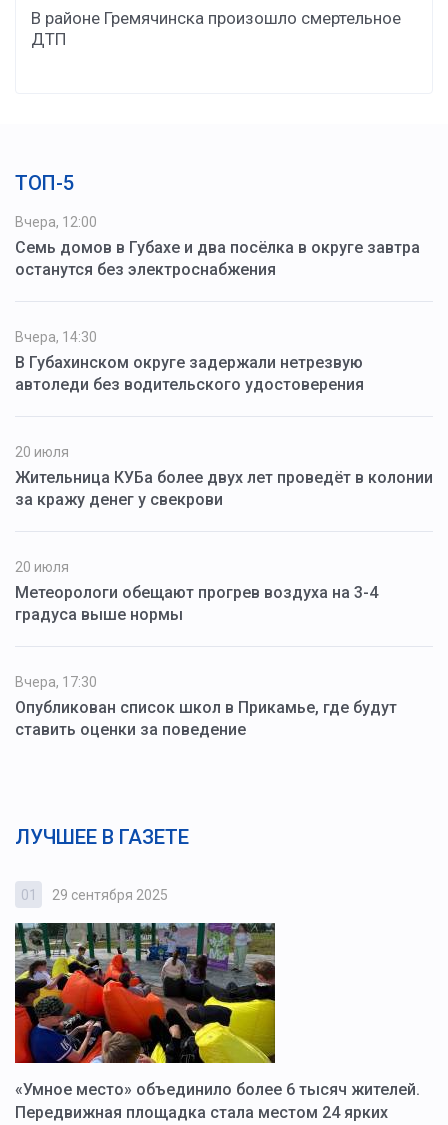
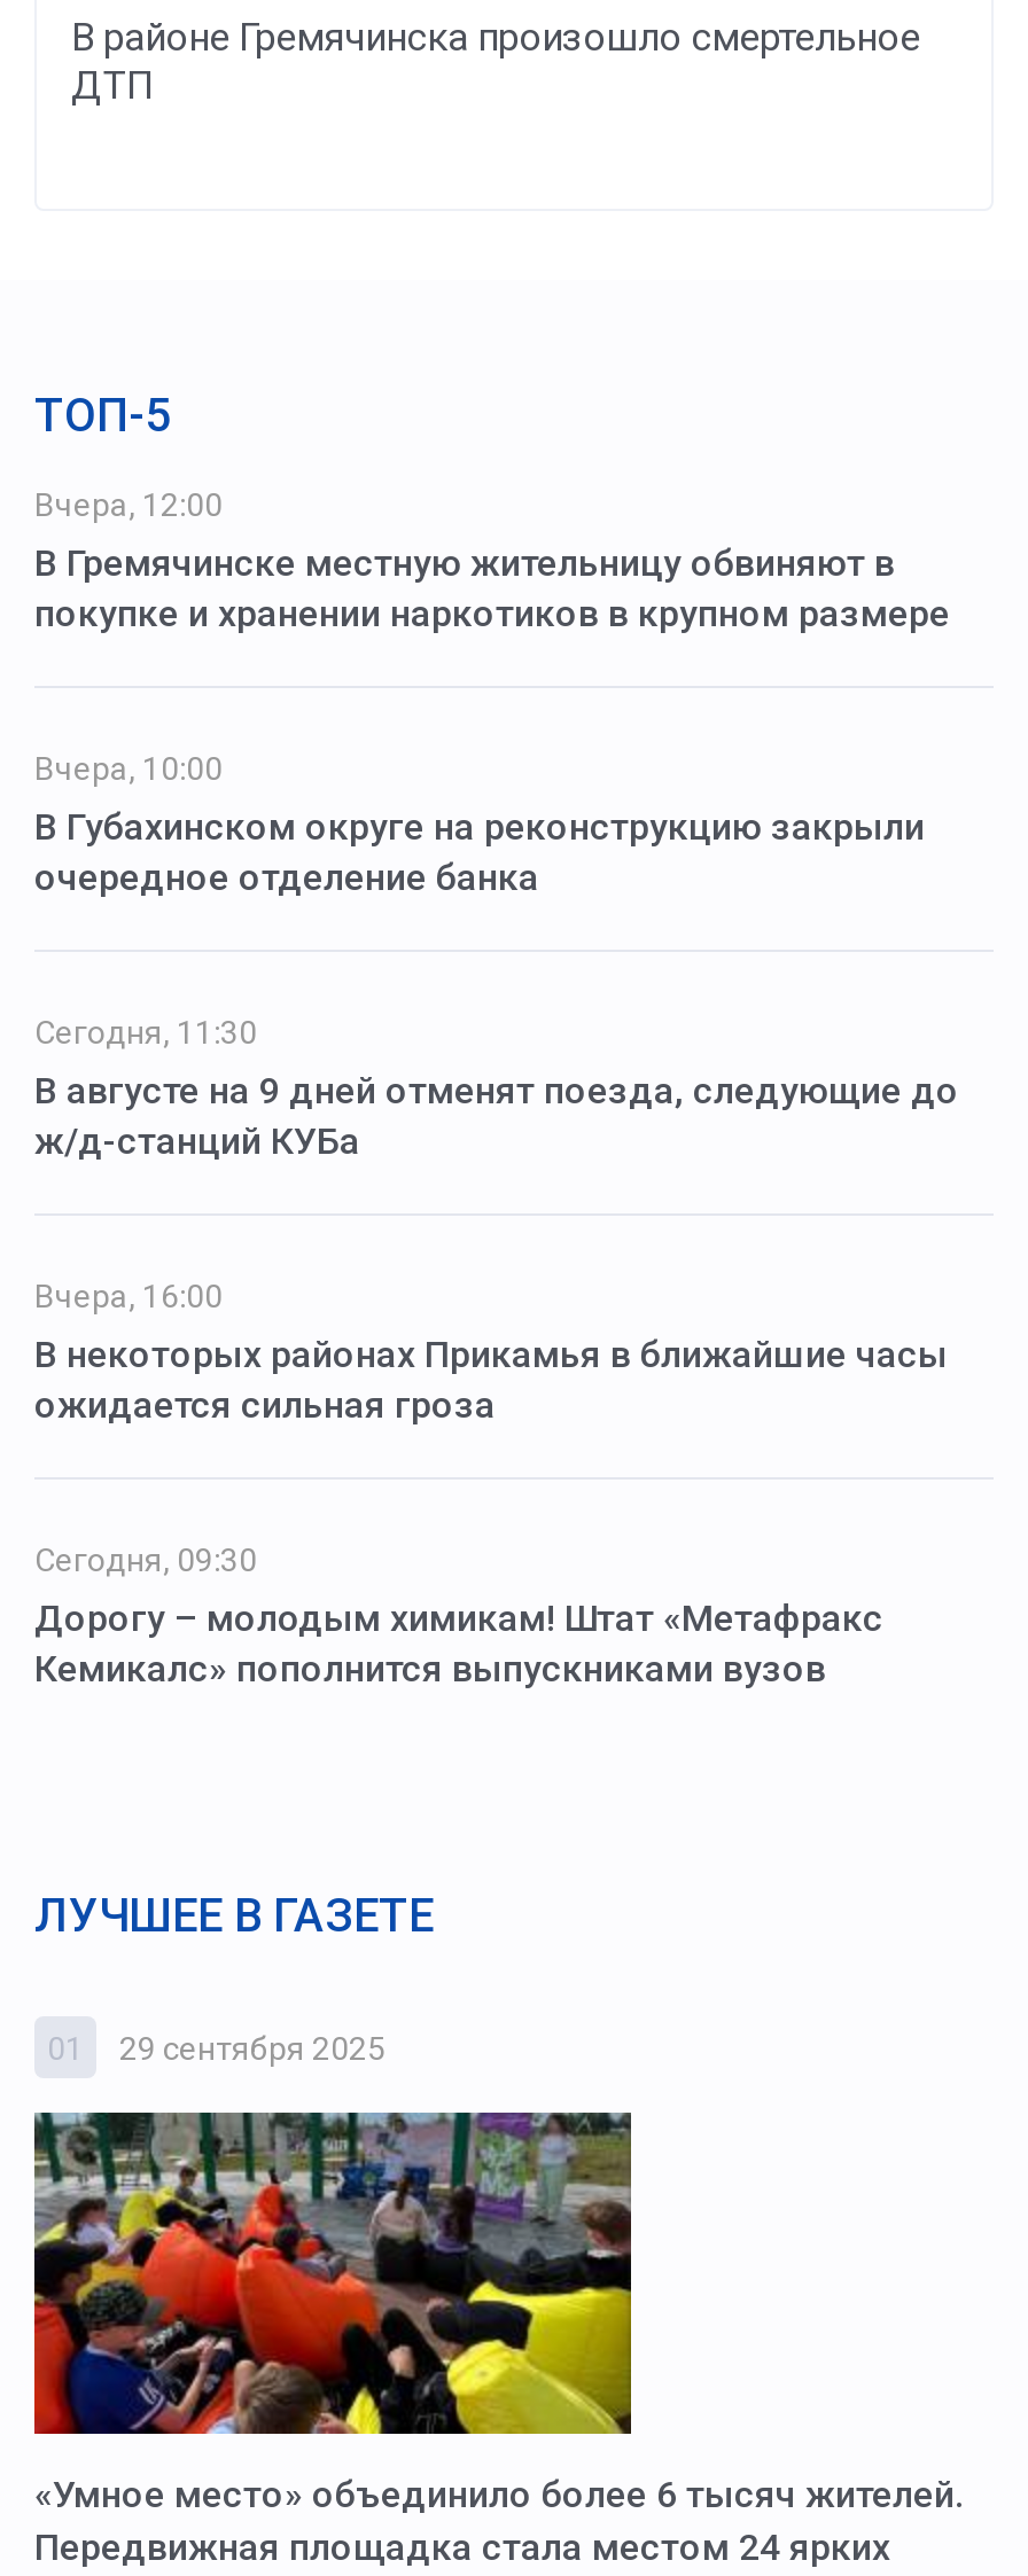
- Семь домов в Губахе и два посёлка в округе завтра
- останутся без электроснабжения
+ В Гремячинске местную жительницу обвиняют в
+ покупке и хранении наркотиков в крупном размере

- Вчера, 14:30
- В Губахинском округе задержали нетрезвую
- автоледи без водительского удостоверения
+ Вчера, 10:00
+ В Губахинском округе на реконструкцию закрыли
+ очередное отделение банка

- 20 июля
- Жительница КУБа более двух лет проведёт в колонии
- за кражу денег у свекрови
+ Сегодня, 11:30
+ В августе на 9 дней отменят поезда, следующие до
+ ж/д-станций КУБа

- 20 июля
- Метеорологи обещают прогрев воздуха на 3-4
- градуса выше нормы
+ Вчера, 16:00
+ В некоторых районах Прикамья в ближайшие часы
+ ожидается сильная гроза

- Вчера, 17:30
- Опубликован список школ в Прикамье, где будут
- ставить оценки за поведение
+ Сегодня, 09:30
+ Дорогу – молодым химикам! Штат «Метафракс
+ Кемикалс» пополнится выпускниками вузов
